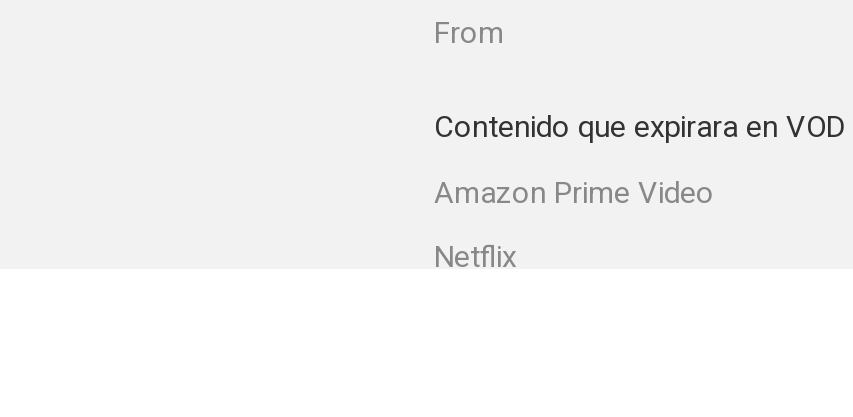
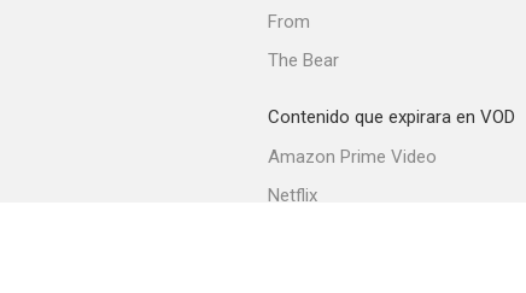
+ The Bear
